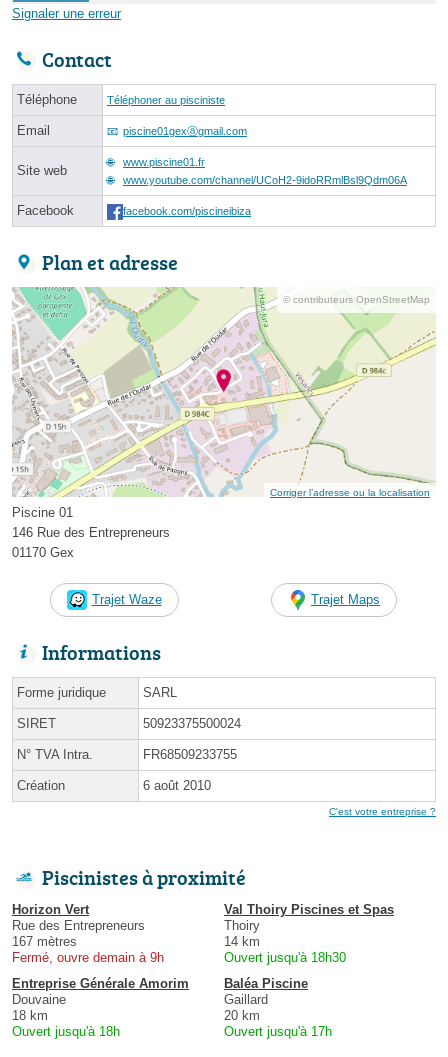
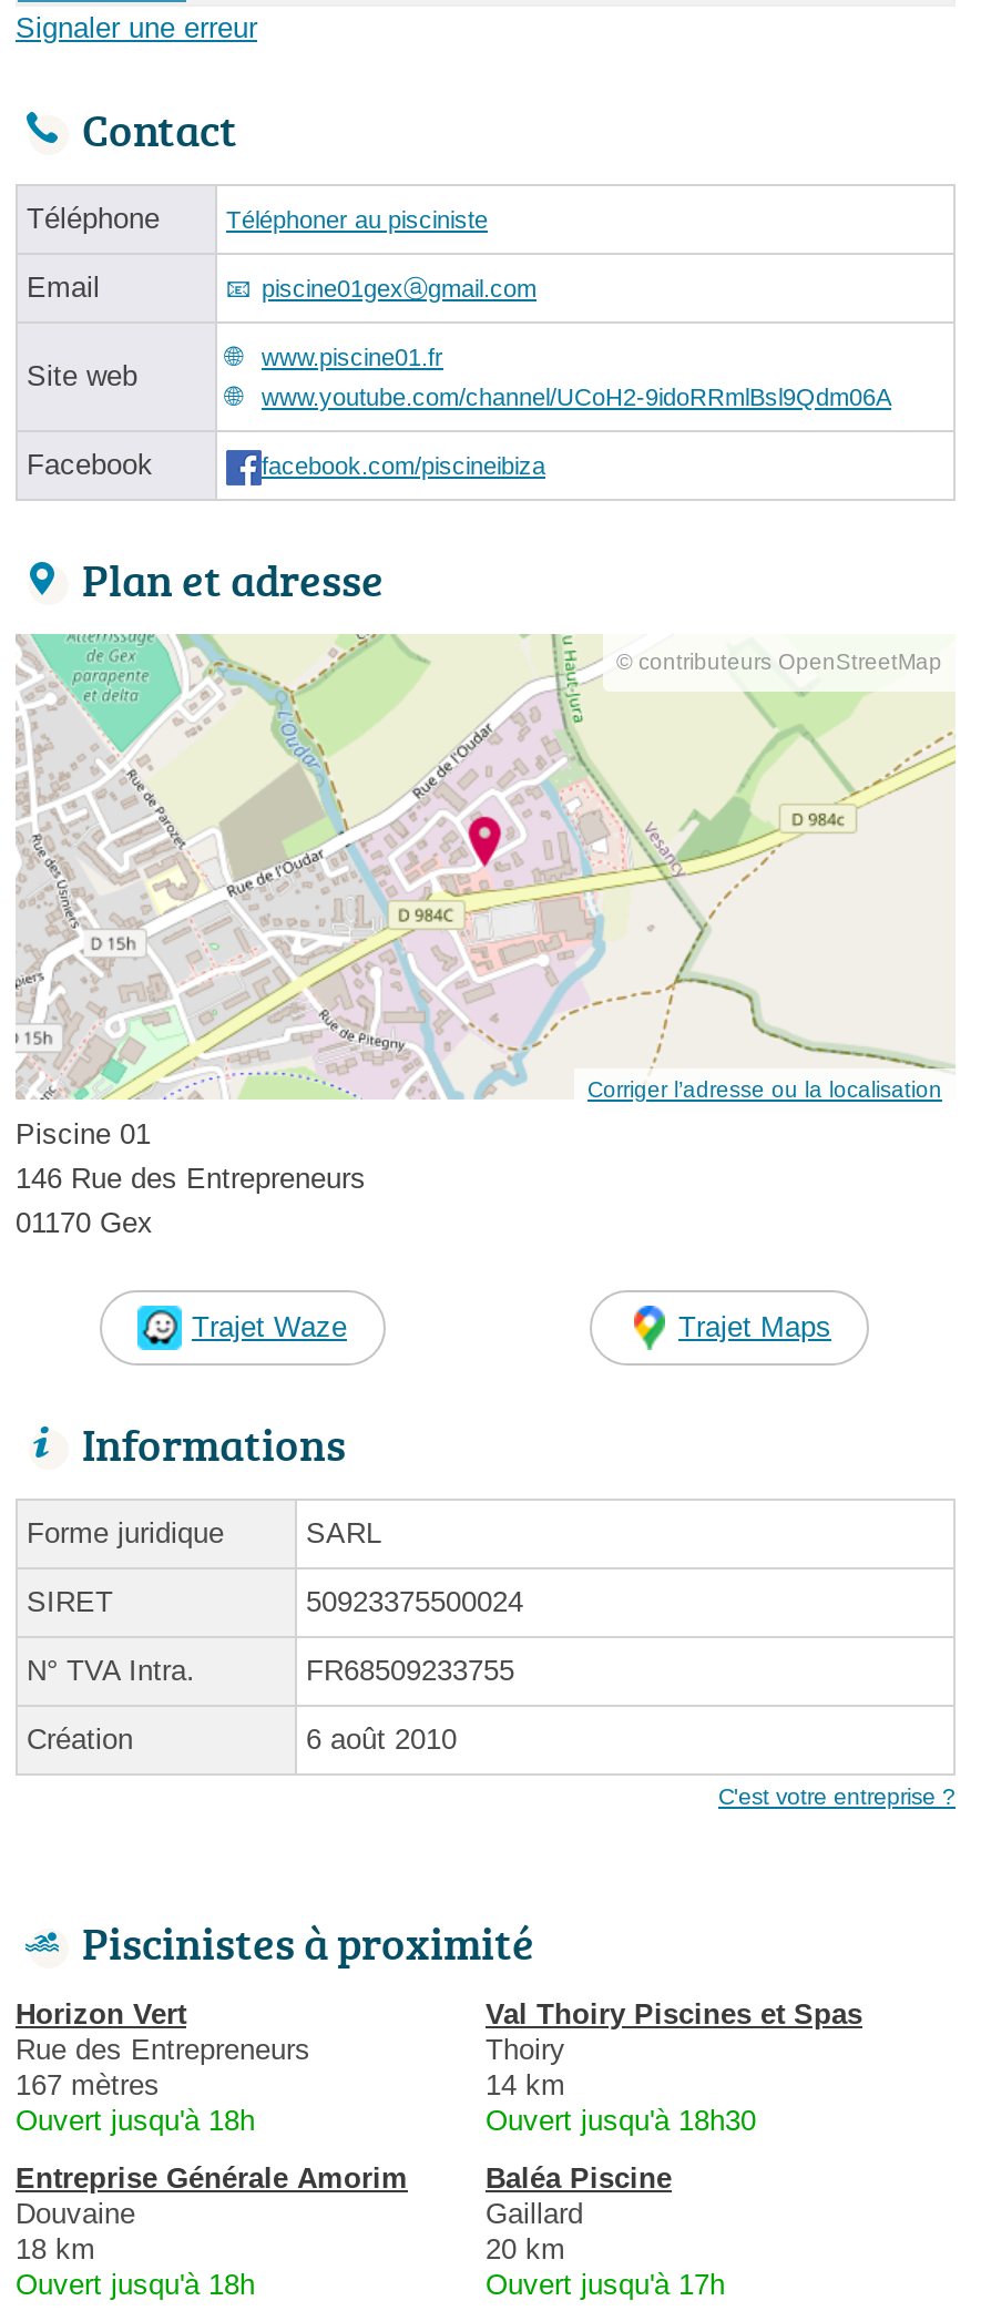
- Fermé, ouvre demain à 9h
+ Ouvert jusqu'à 18h
